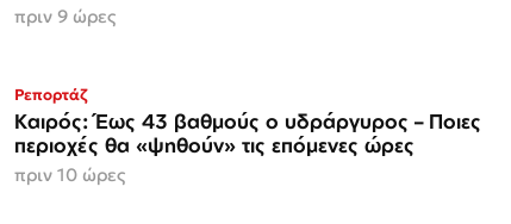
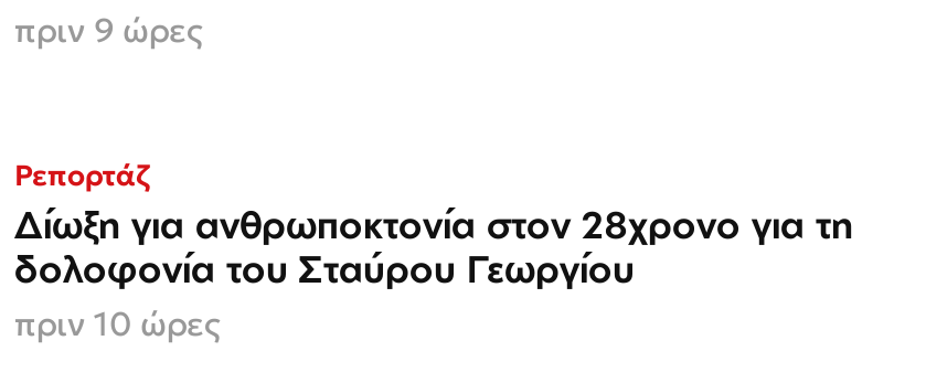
- Καιρός: Έως 43 βαθμούς ο υδράργυρος – Ποιες
- περιοχές θα «ψηθούν» τις επόμενες ώρες
+ Δίωξη για ανθρωποκτονία στον 28χρονο για τη
+ δολοφονία του Σταύρου Γεωργίου
